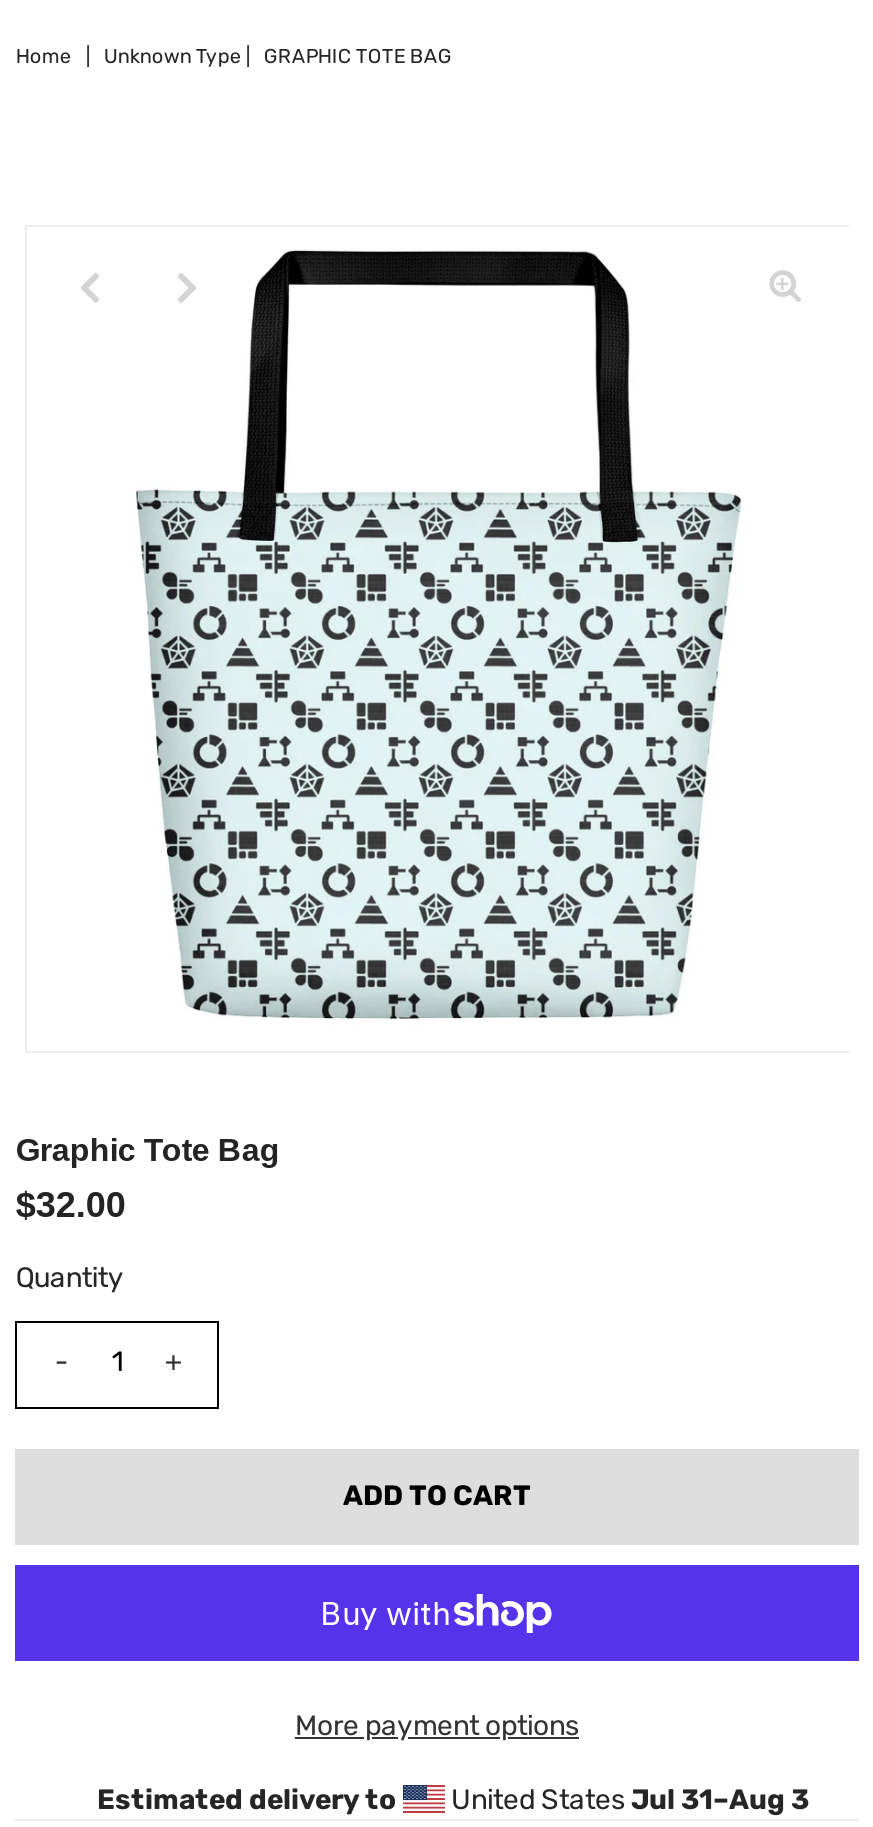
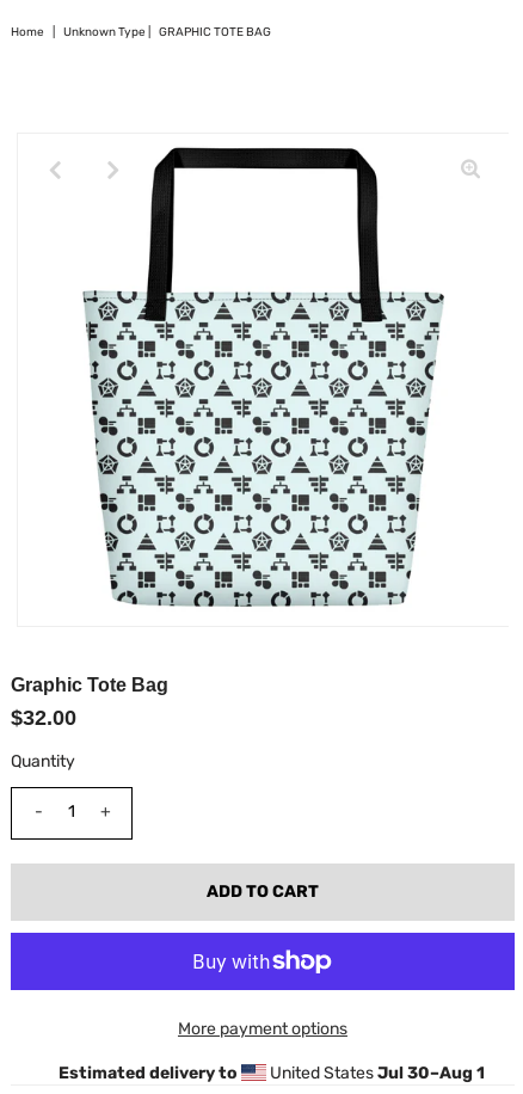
- United States Jul 31–Aug 3
+ United States Jul 30–Aug 1
